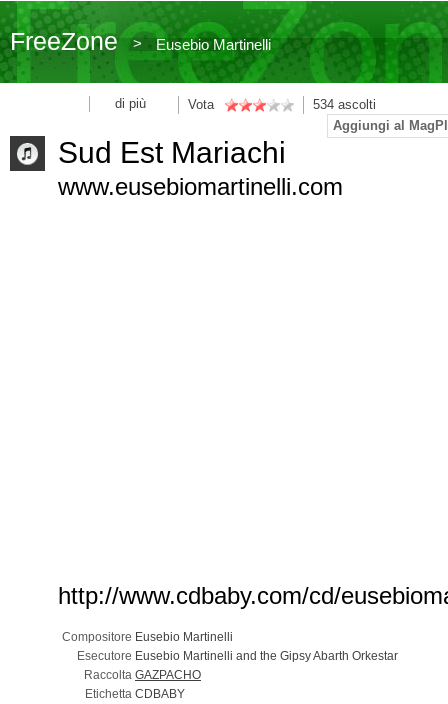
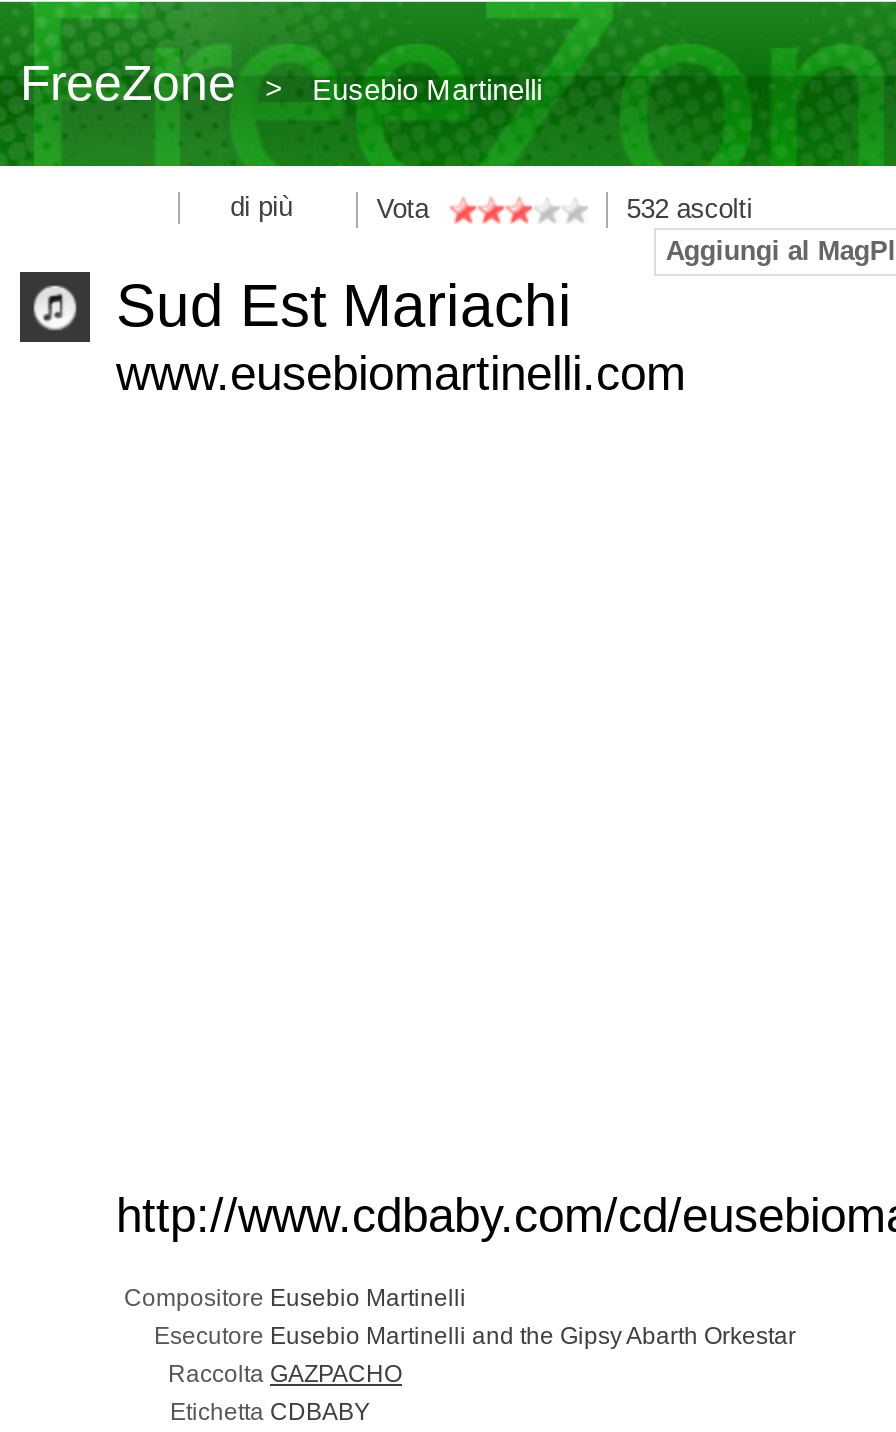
- 534 ascolti
+ 532 ascolti
